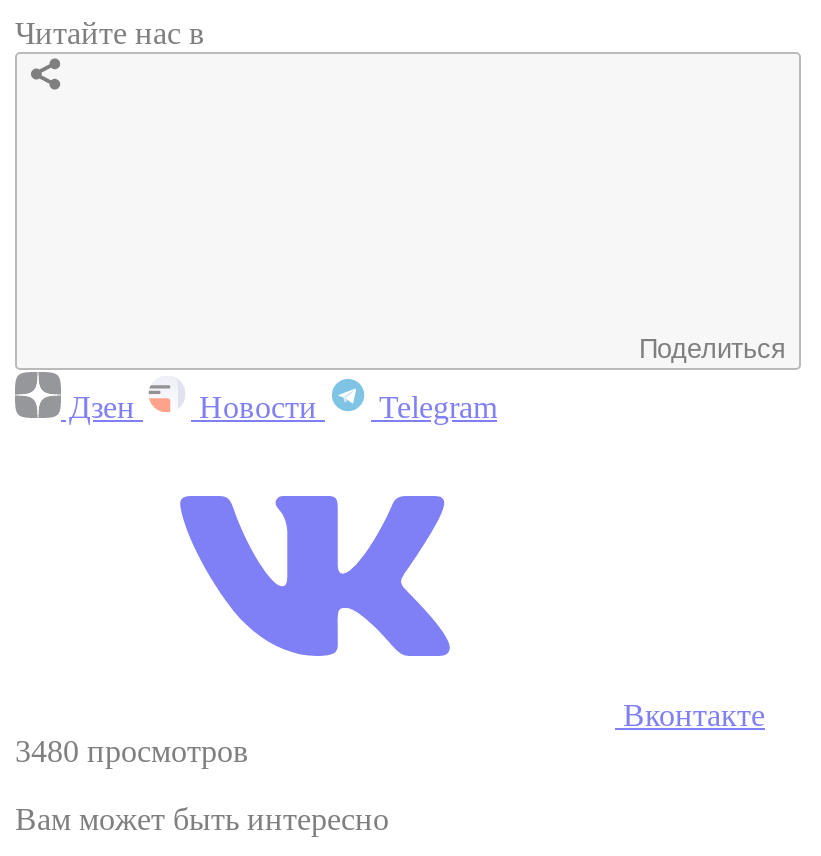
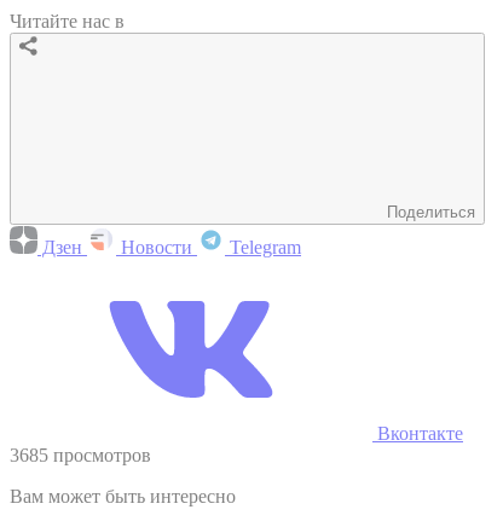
- 3480 просмотров
+ 3685 просмотров
